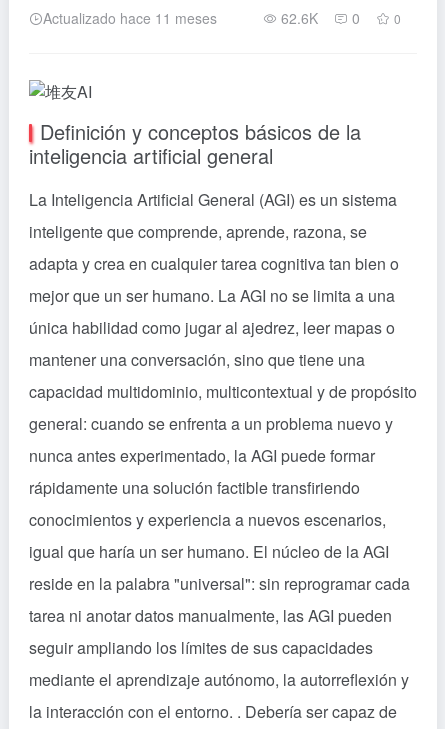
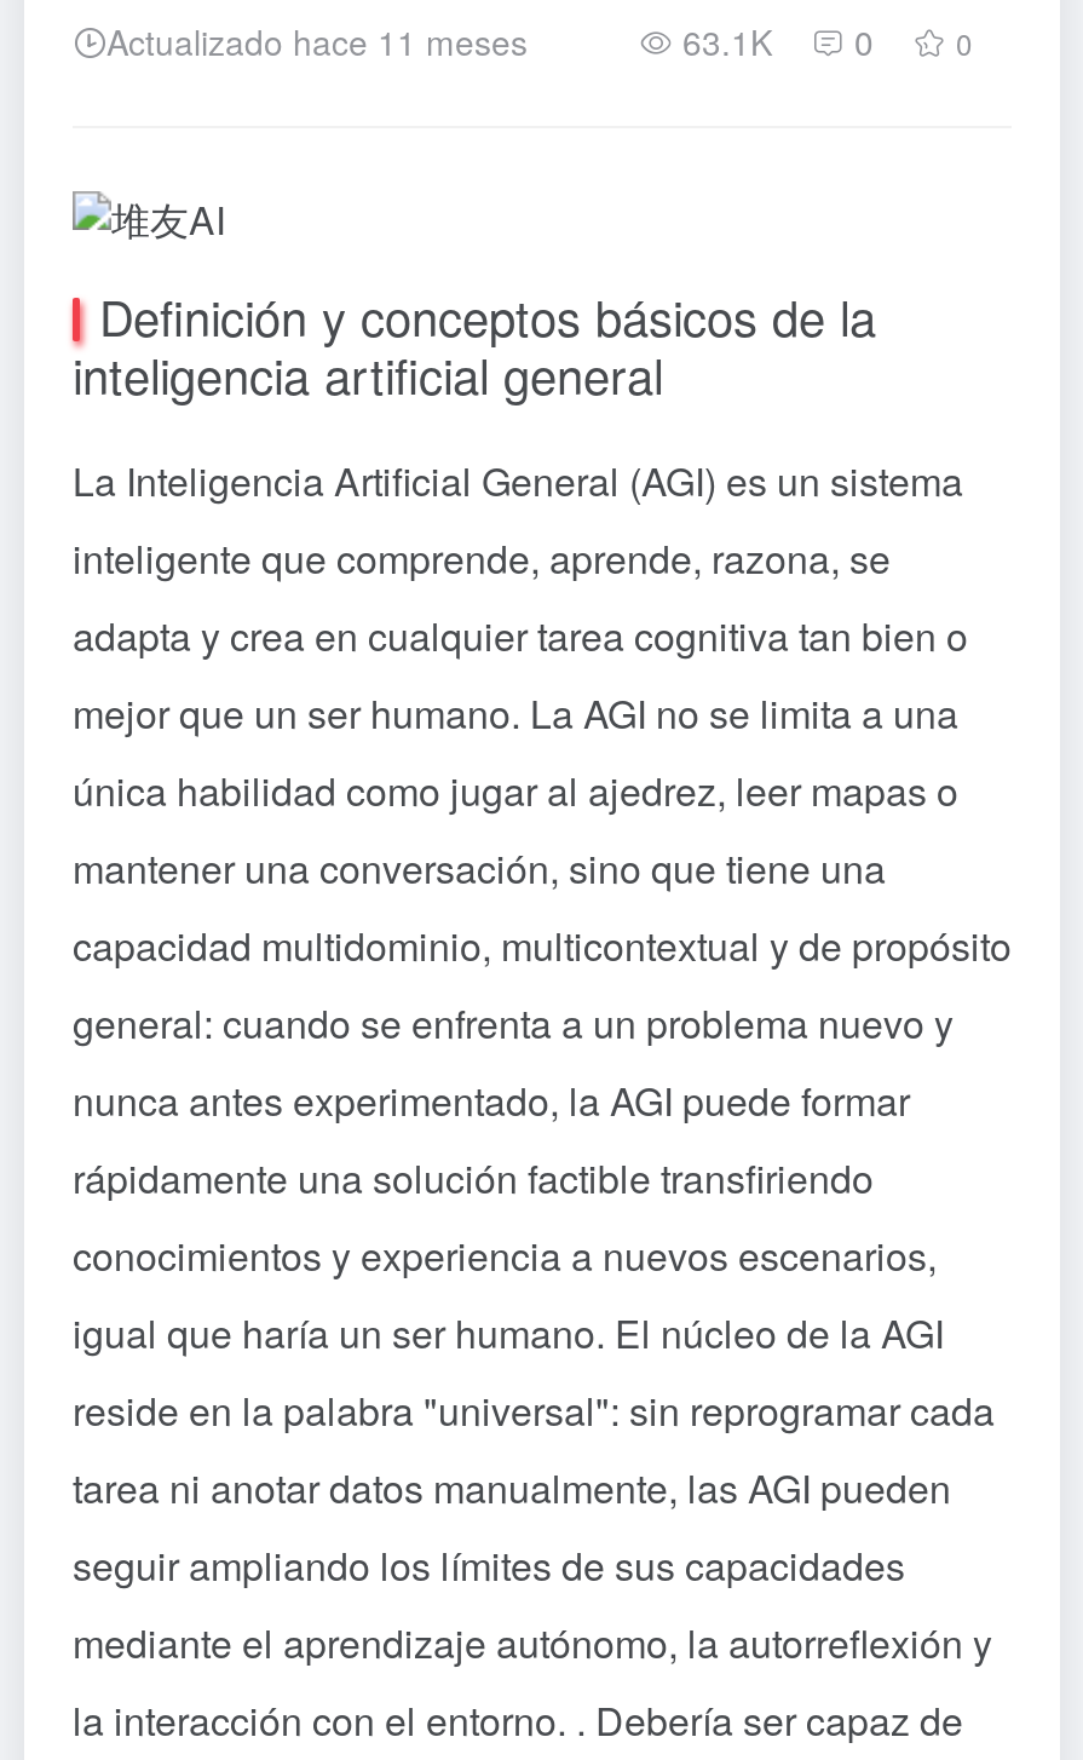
- 62.6K 0 0
+ 63.1K 0 0
